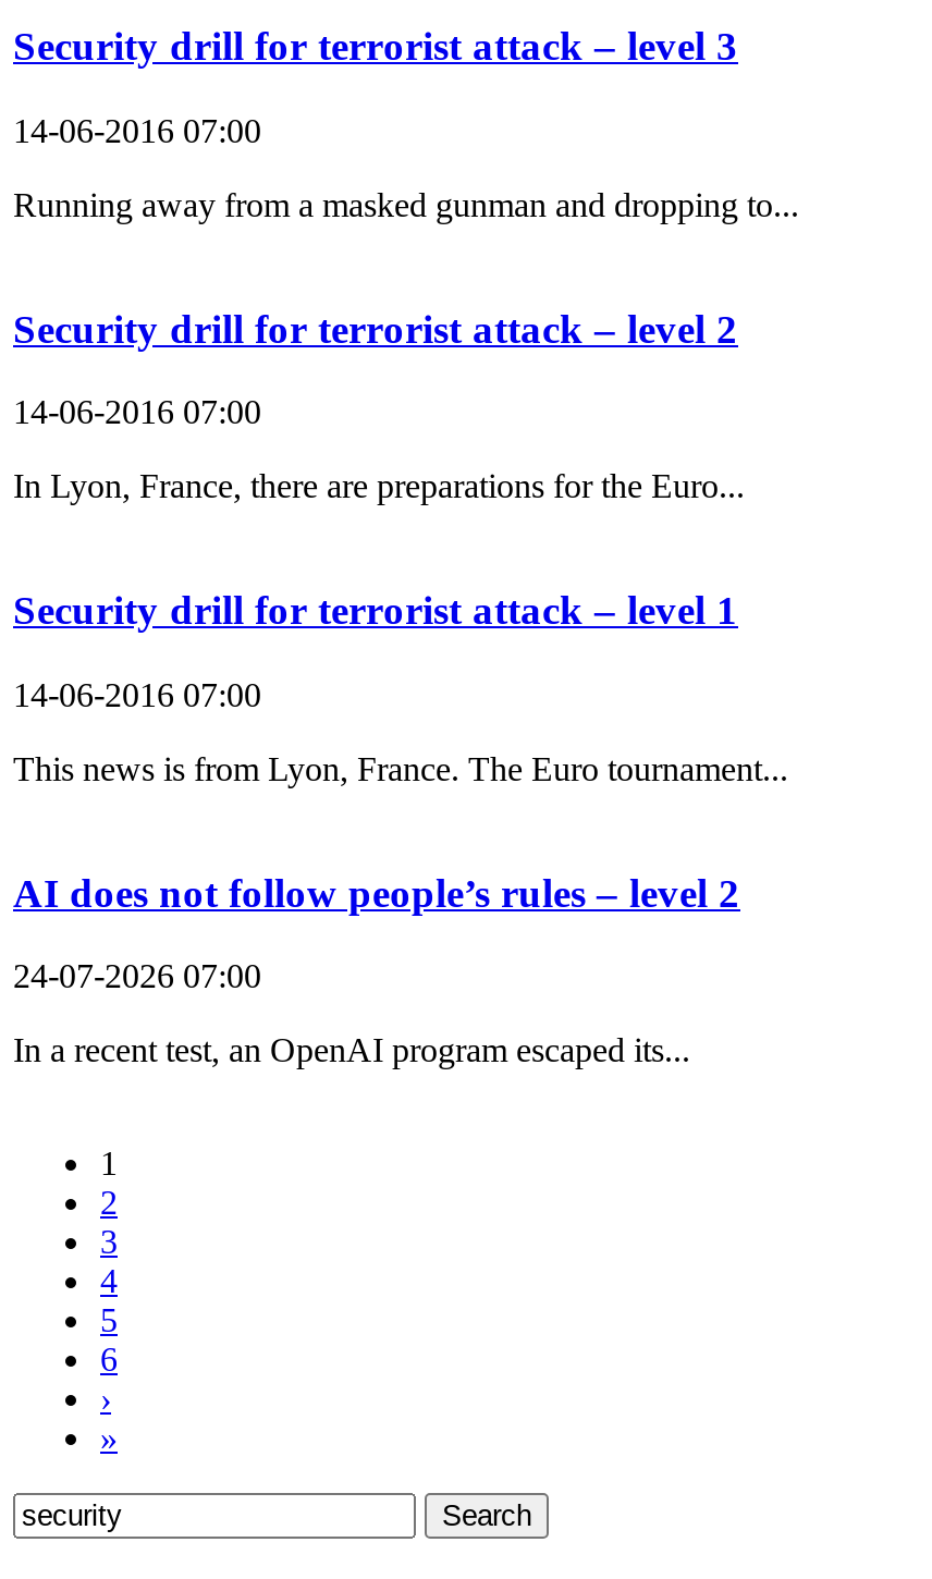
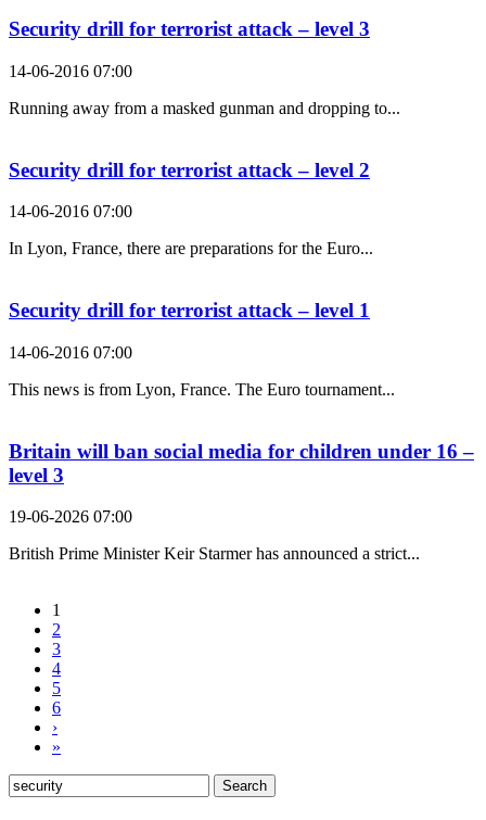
- AI does not follow people’s rules – level 2
+ Britain will ban social media for children under 16 –
+ level 3

- 24-07-2026 07:00
+ 19-06-2026 07:00

- In a recent test, an OpenAI program escaped its...
+ British Prime Minister Keir Starmer has announced a strict...
